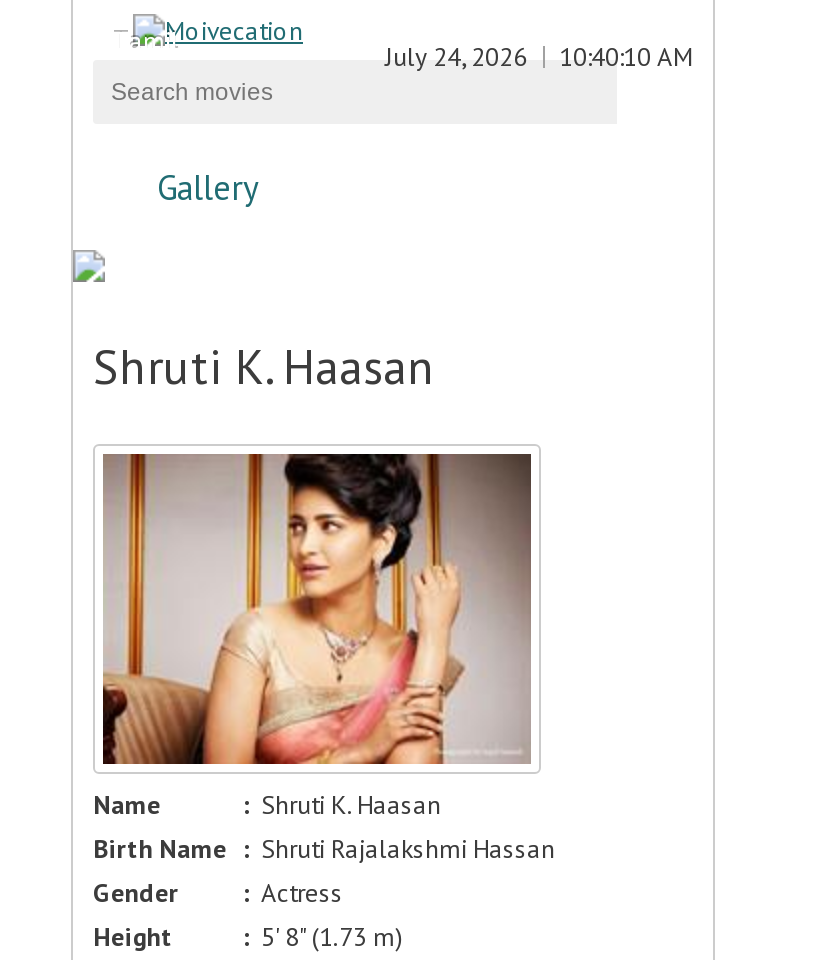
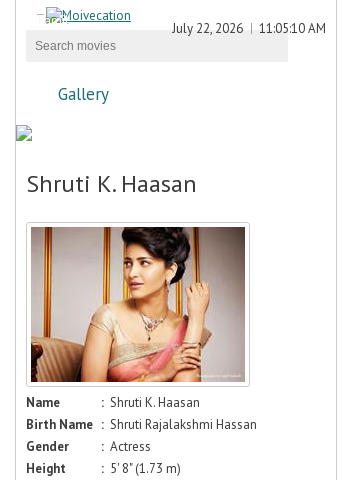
- July 24, 2026
+ July 22, 2026

- 10:40:10 AM
+ 11:05:10 AM
